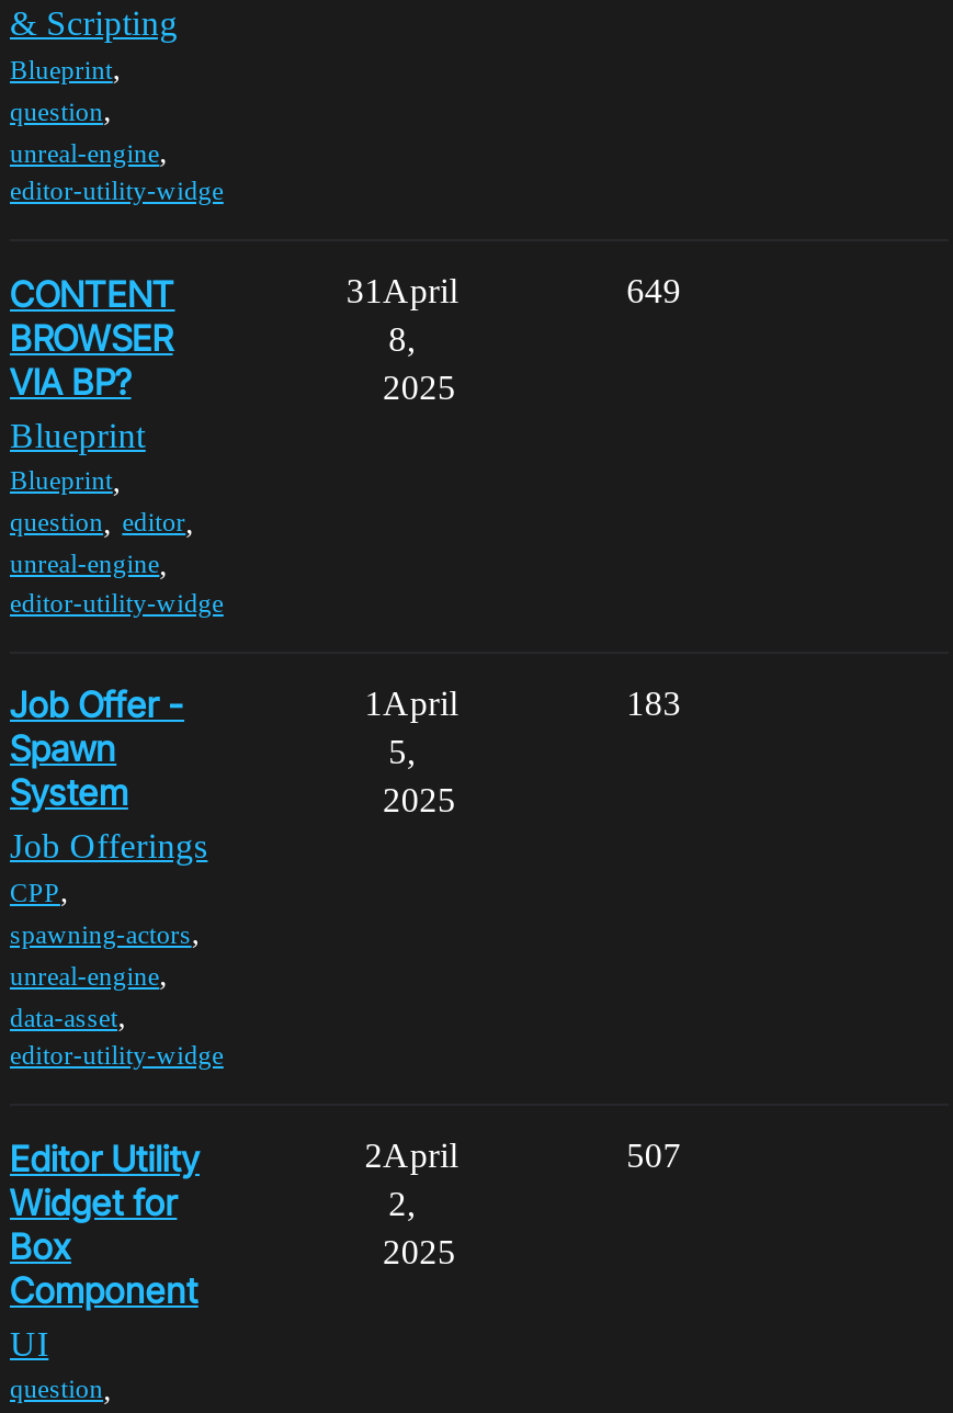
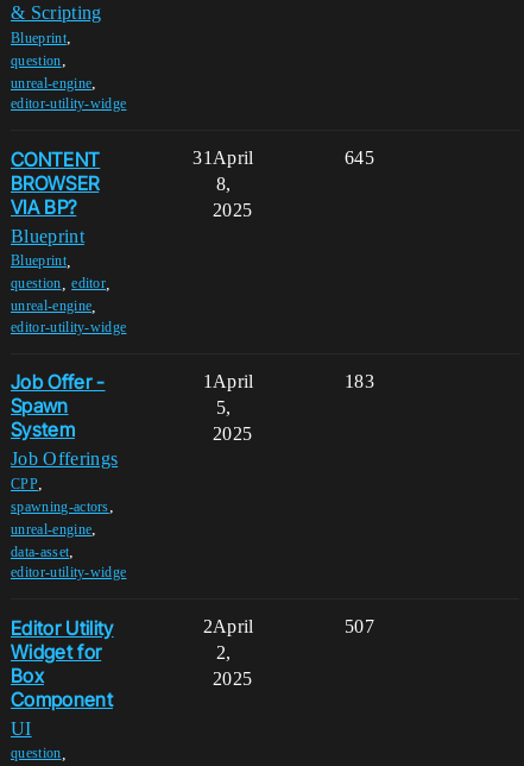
- 649
+ 645
